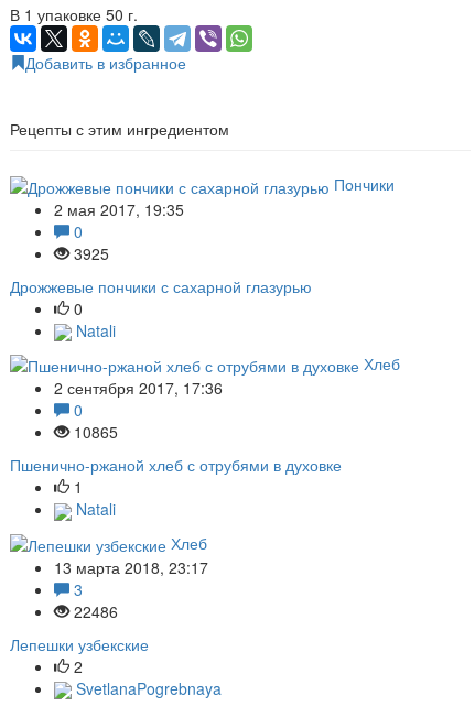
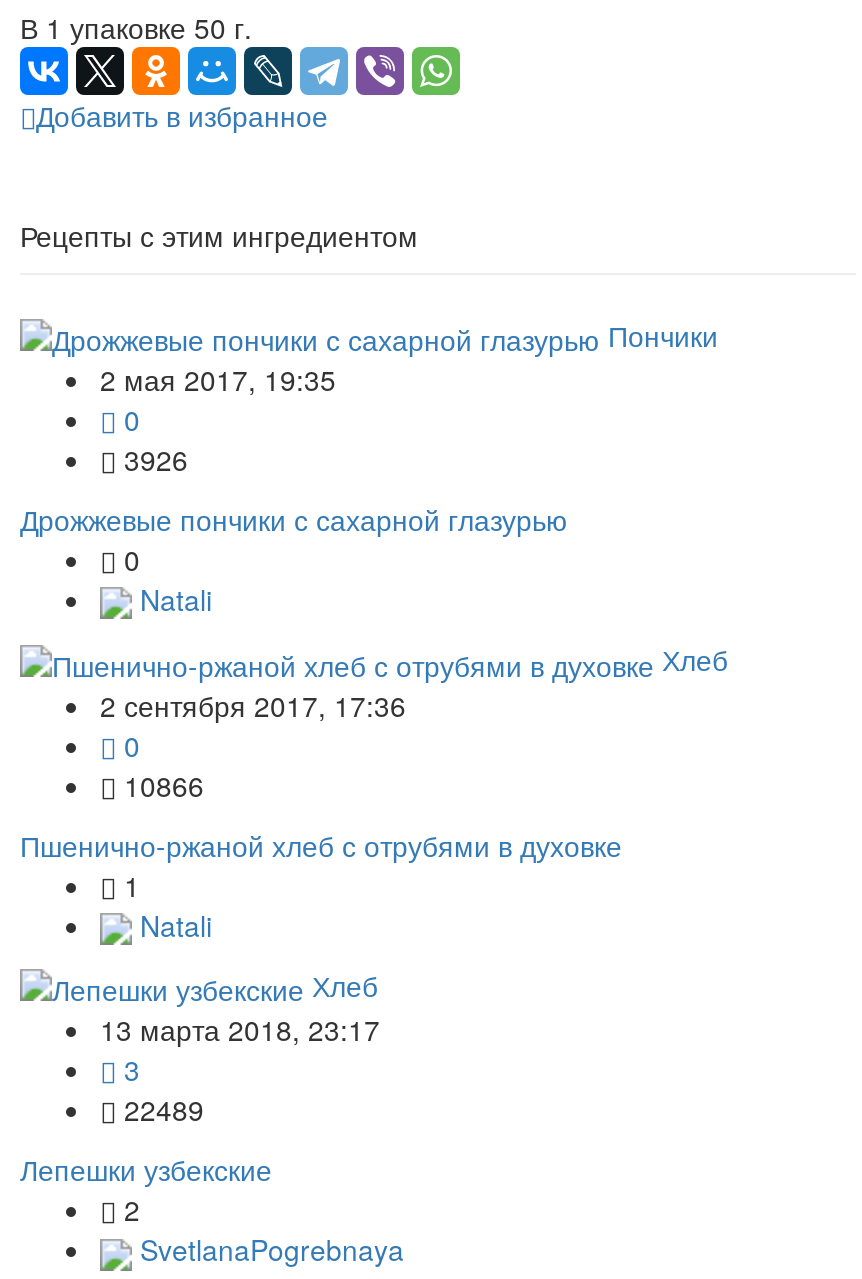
- 3925
+ 3926

- 10865
+ 10866

- 22486
+ 22489
